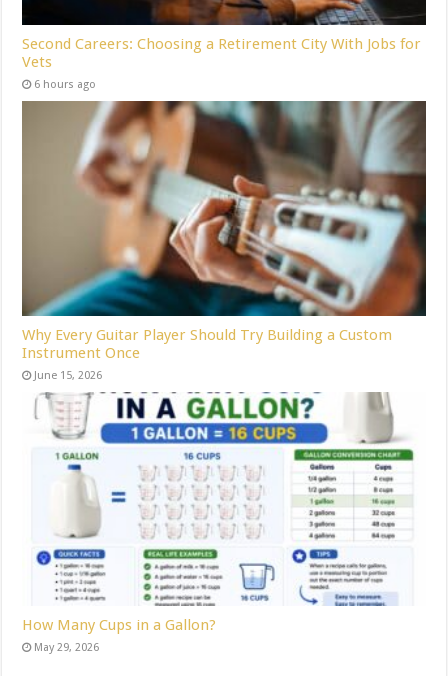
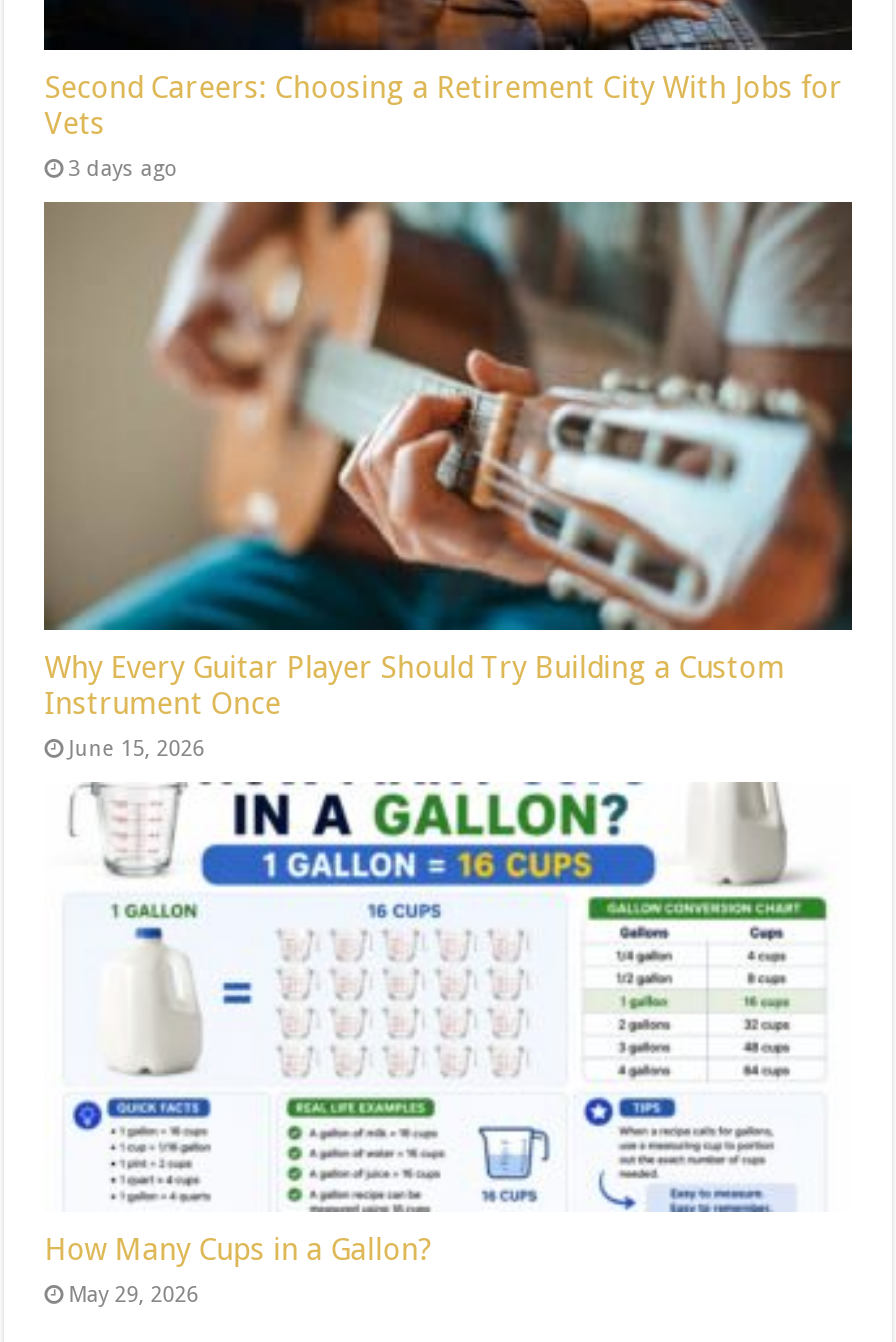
- 6 hours ago
+ 3 days ago
